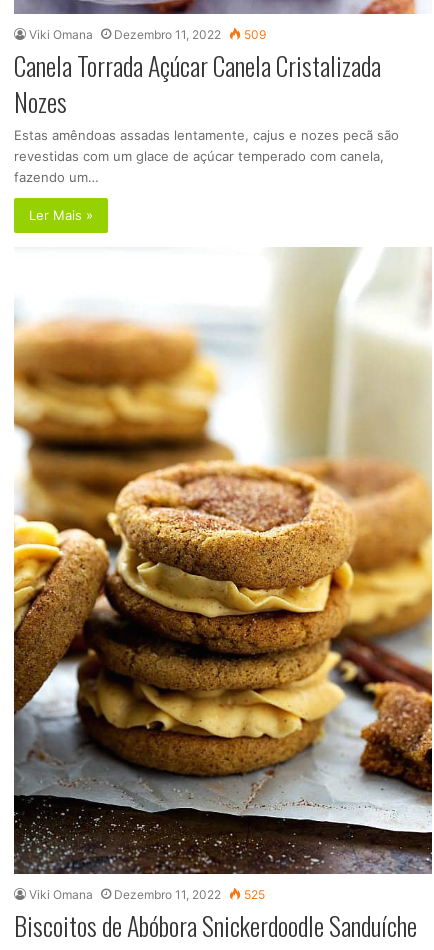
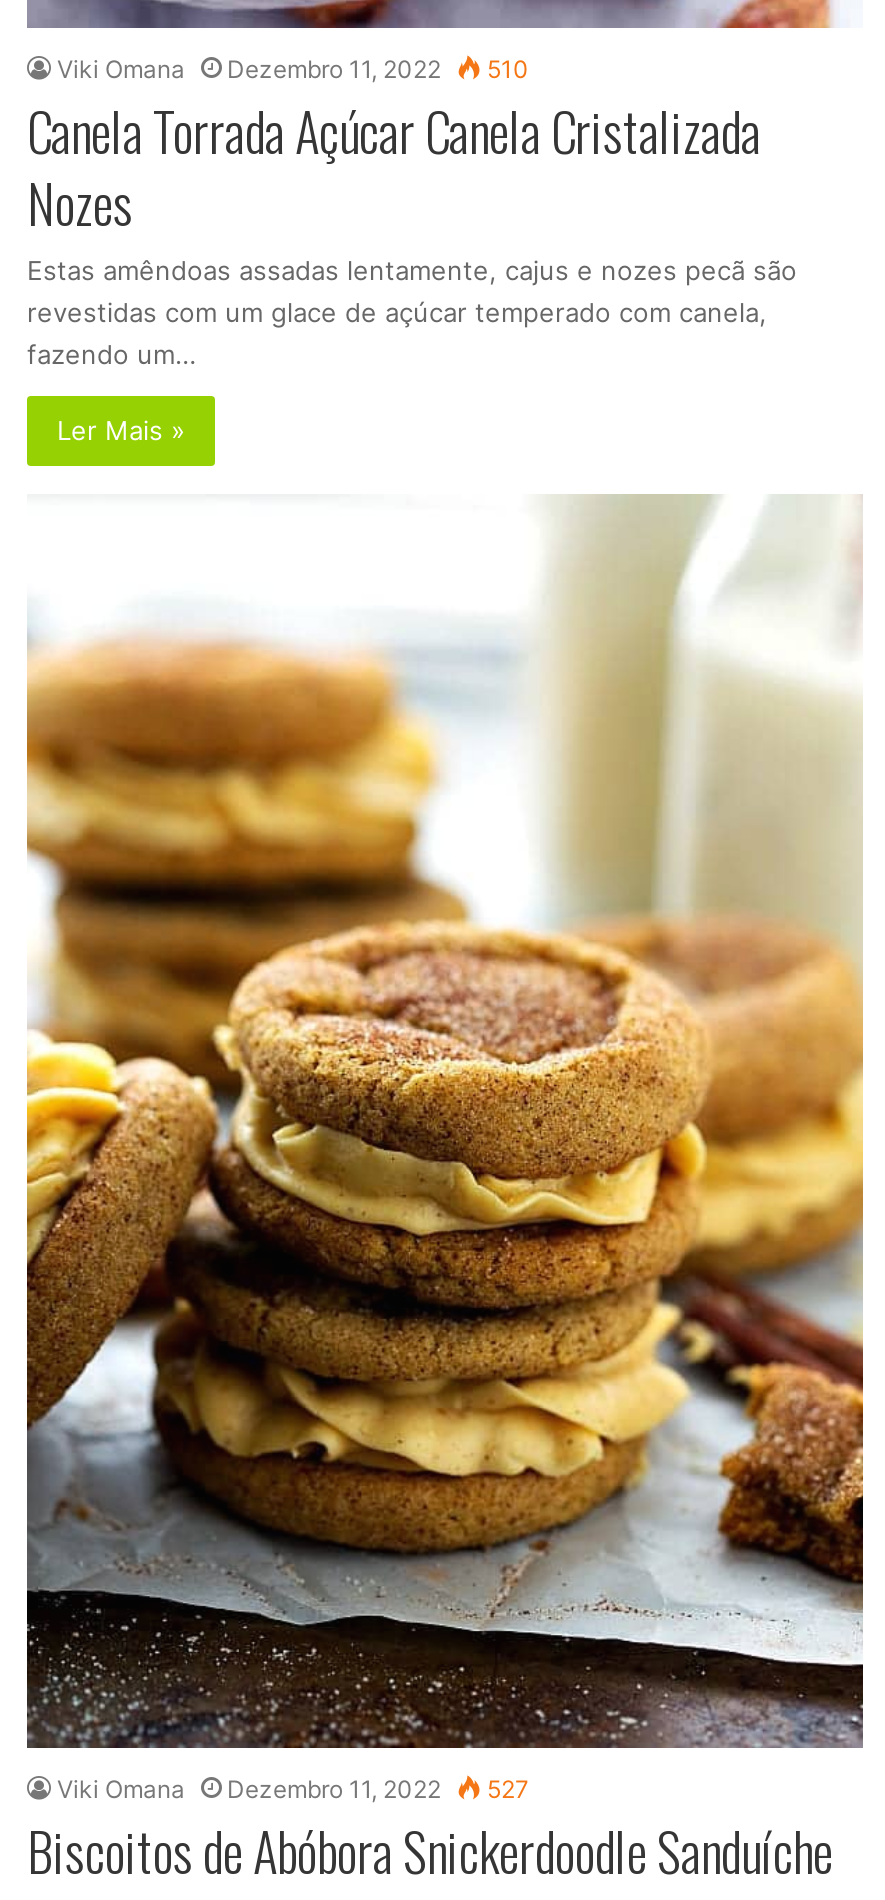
- Viki Omana Dezembro 11, 2022 509
+ Viki Omana Dezembro 11, 2022 510

- Viki Omana Dezembro 11, 2022 525
+ Viki Omana Dezembro 11, 2022 527
